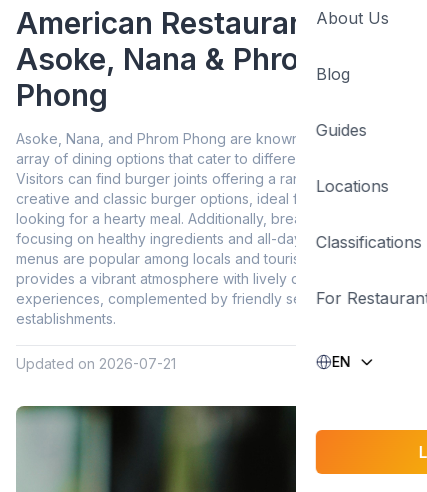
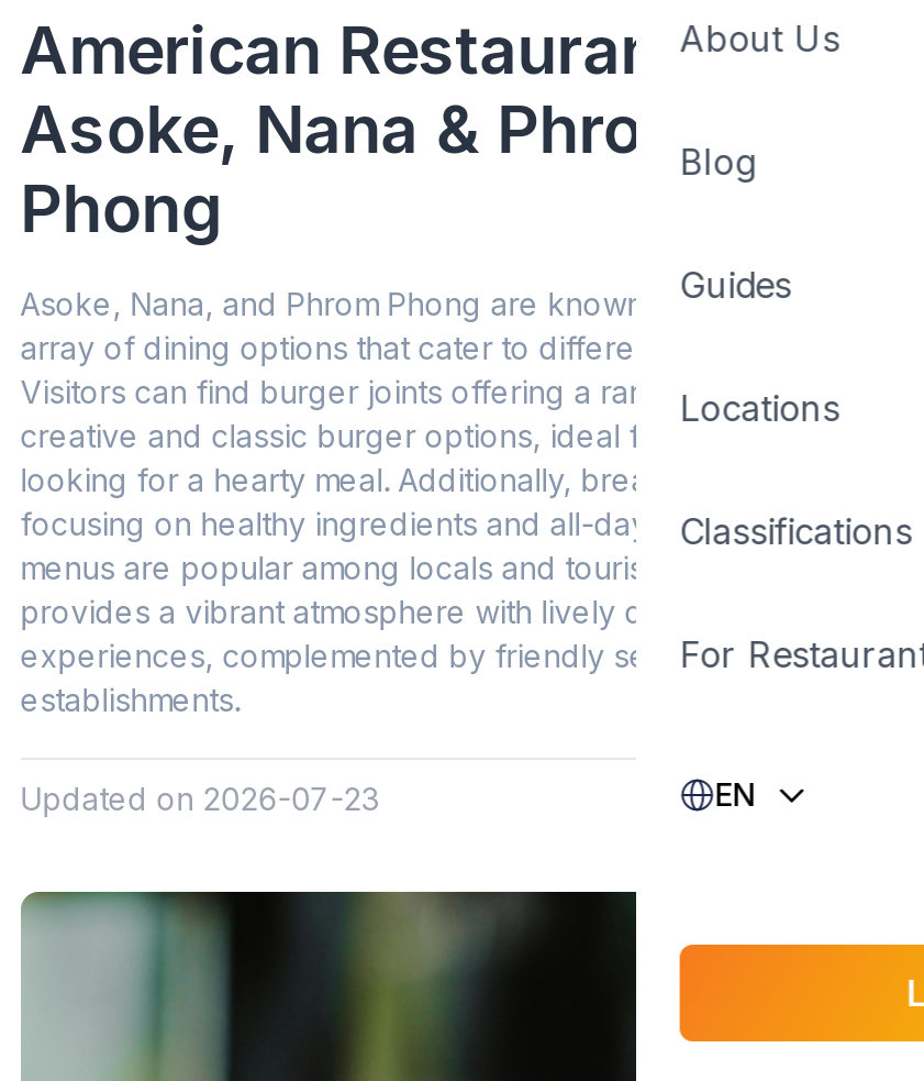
- Updated on 2026-07-21
+ Updated on 2026-07-23
